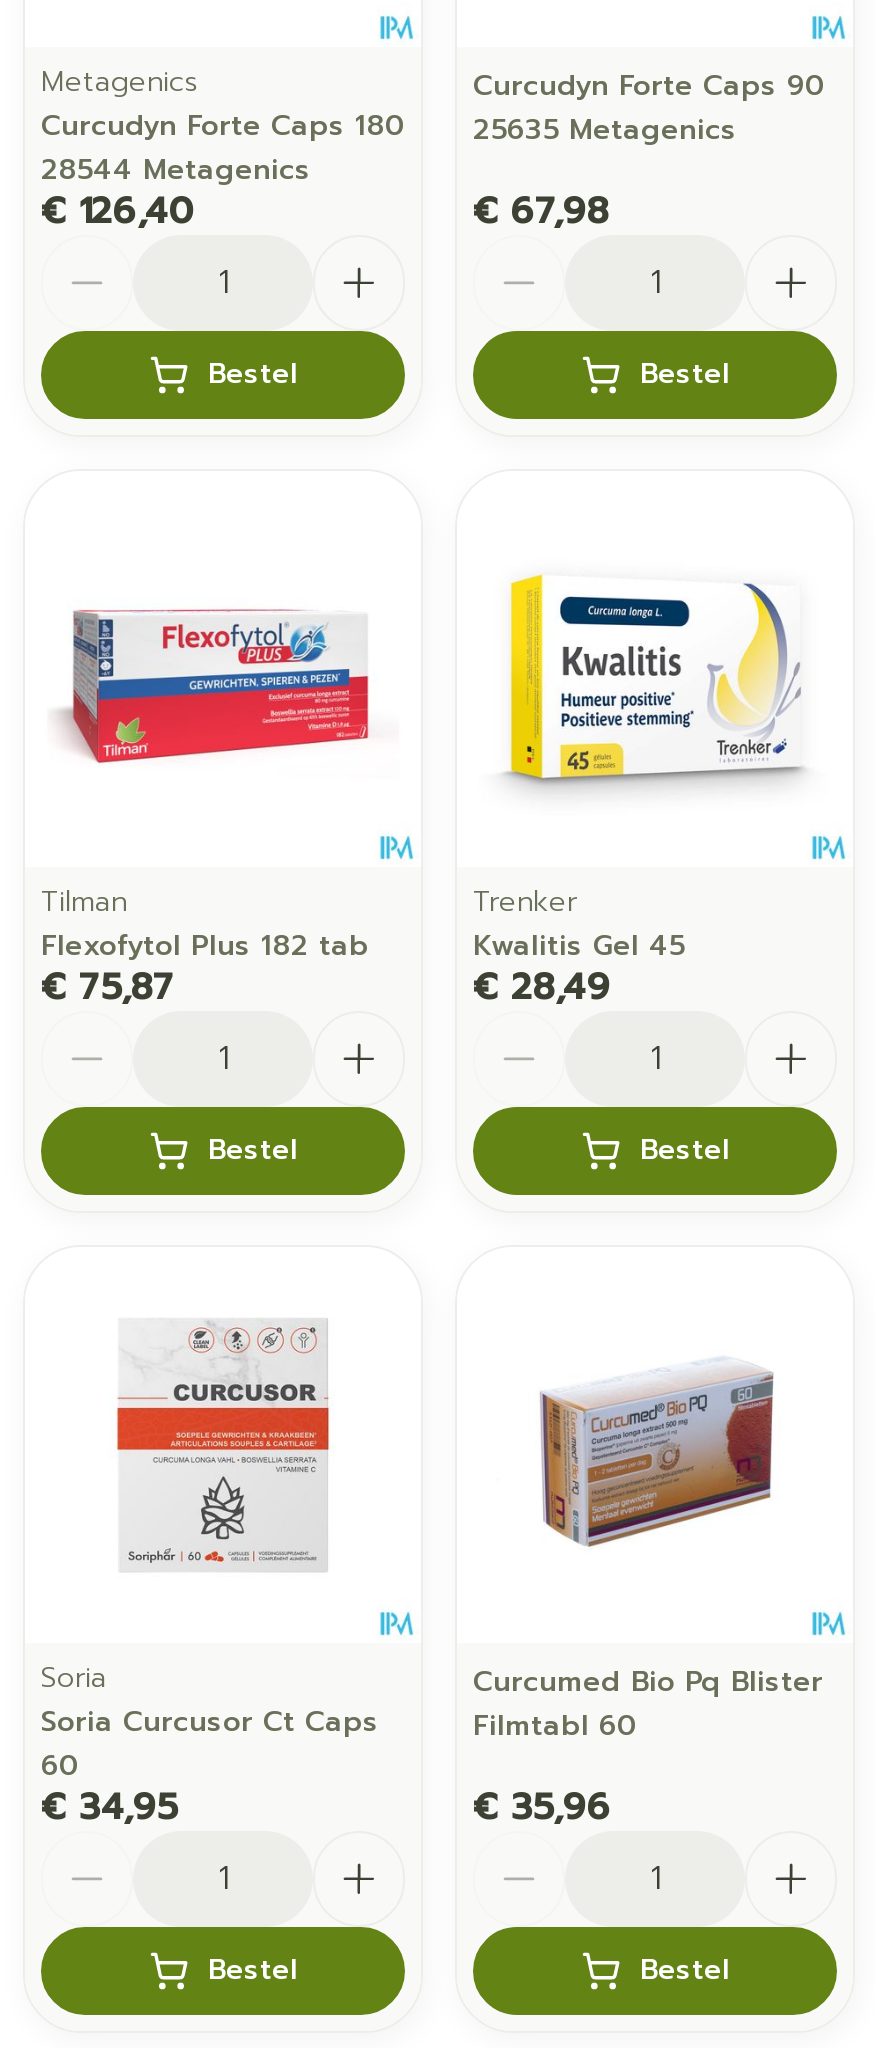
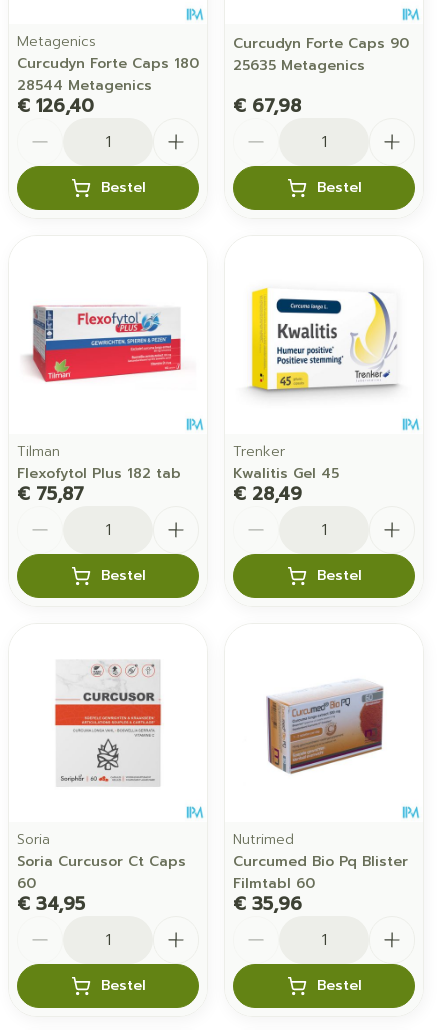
moved down: Curcumed Bio Pq Blister | Filmtabl 60

+ Nutrimed
